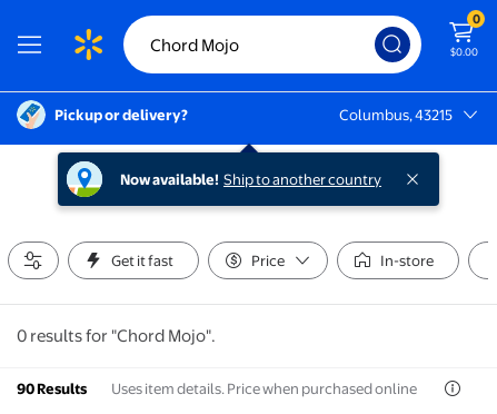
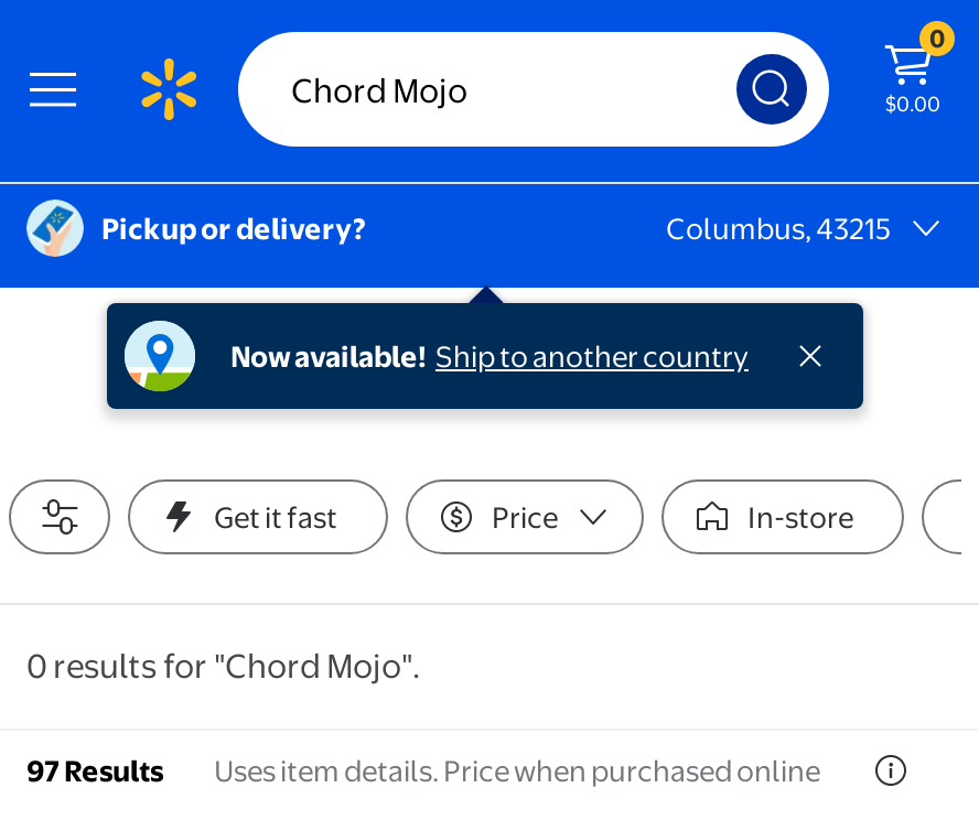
- 90 Results Uses item details. Price when purchased online
+ 97 Results Uses item details. Price when purchased online
